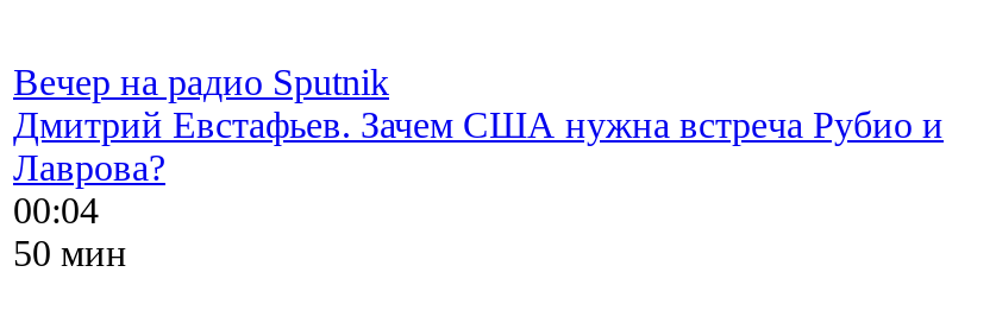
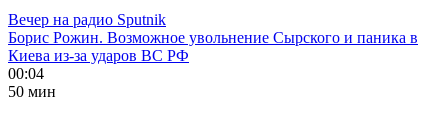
- Дмитрий Евстафьев. Зачем США нужна встреча Рубио и
- Лаврова?
+ Борис Рожин. Возможное увольнение Сырского и паника в
+ Киева из-за ударов ВС РФ
